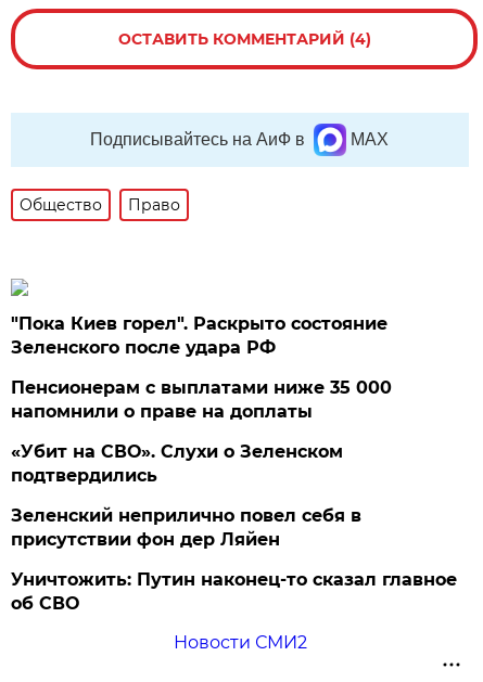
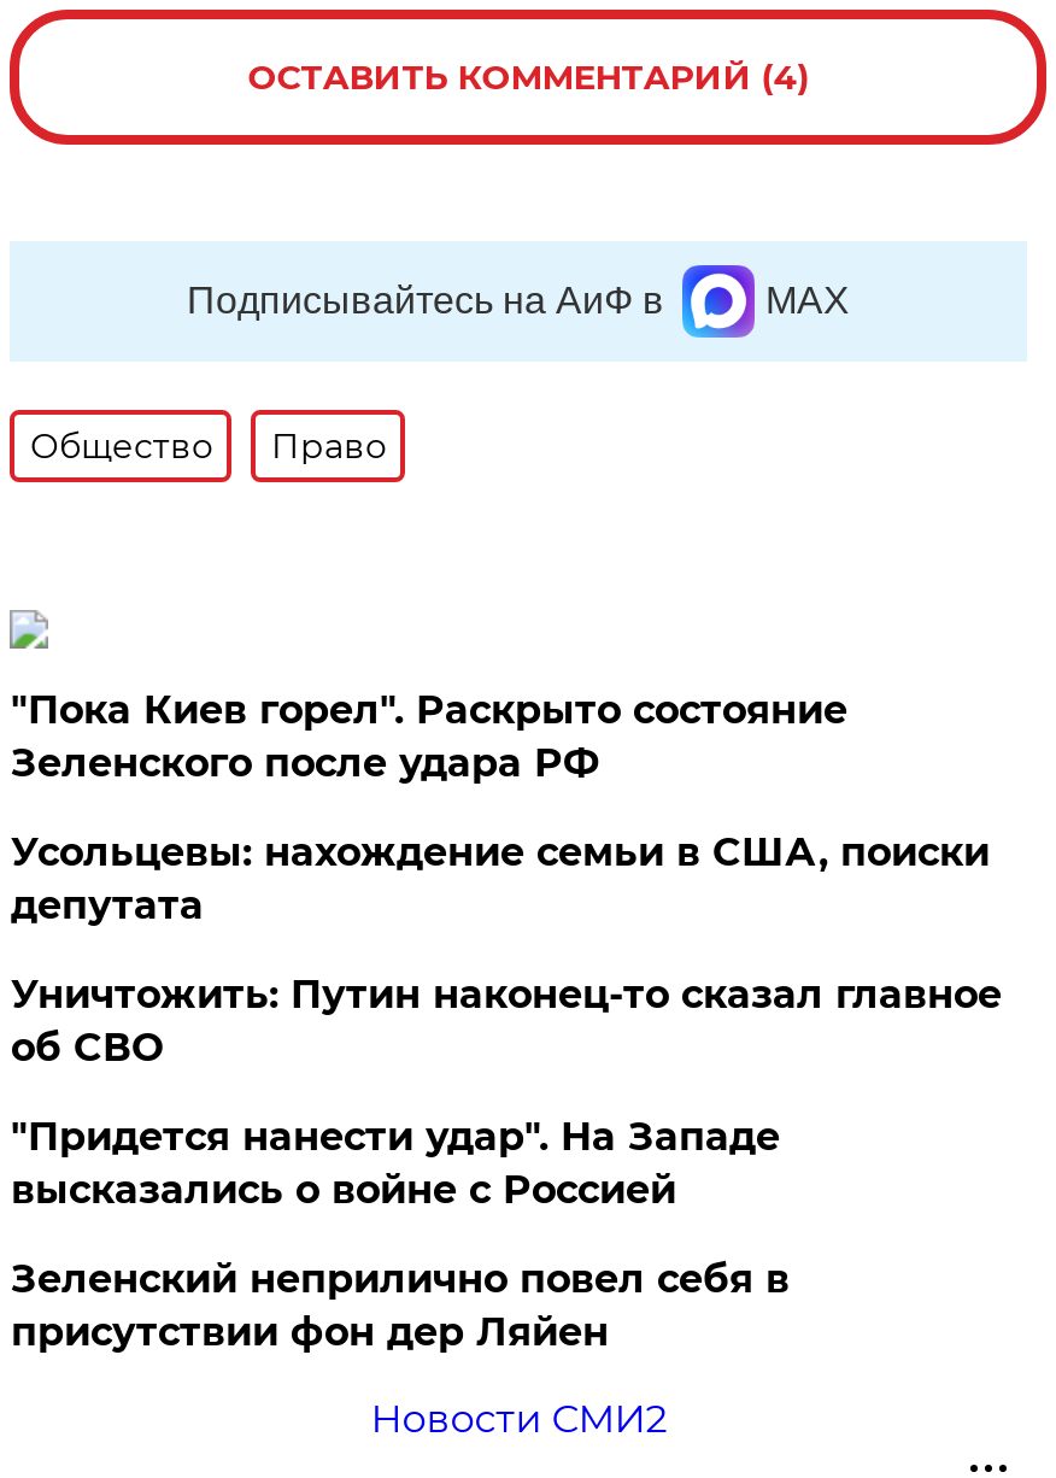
- Пенсионерам с выплатами ниже 35 000
- напомнили о праве на доплаты
- «Убит на СВО». Слухи о Зеленском
- подтвердились
+ Усольцевы: нахождение семьи в США, поиски
+ депутата
+ "Придется нанести удар". На Западе
+ высказались о войне с Россией

moved down: Зеленский неприлично повел cебя в | присутствии фон дер Ляйен

moved up: Уничтожить: Путин наконец-то сказал главное | об СВО
